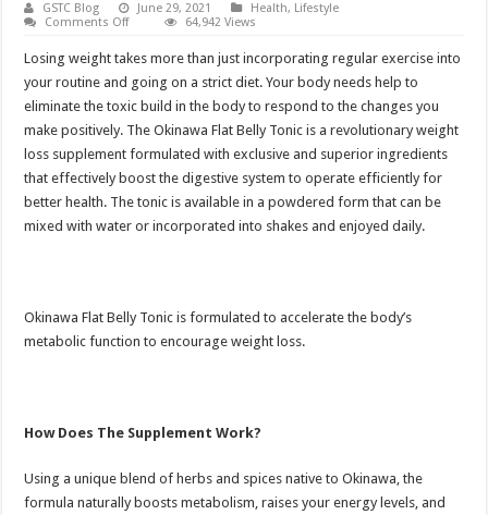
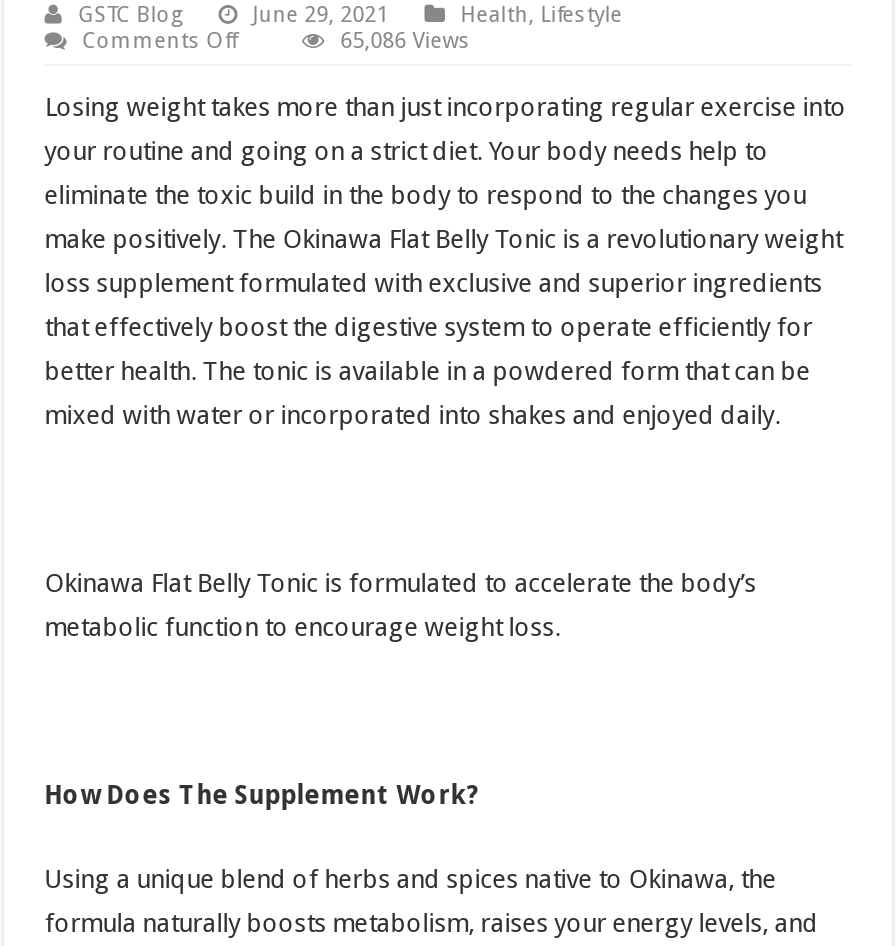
- 64,942 Views
+ 65,086 Views
